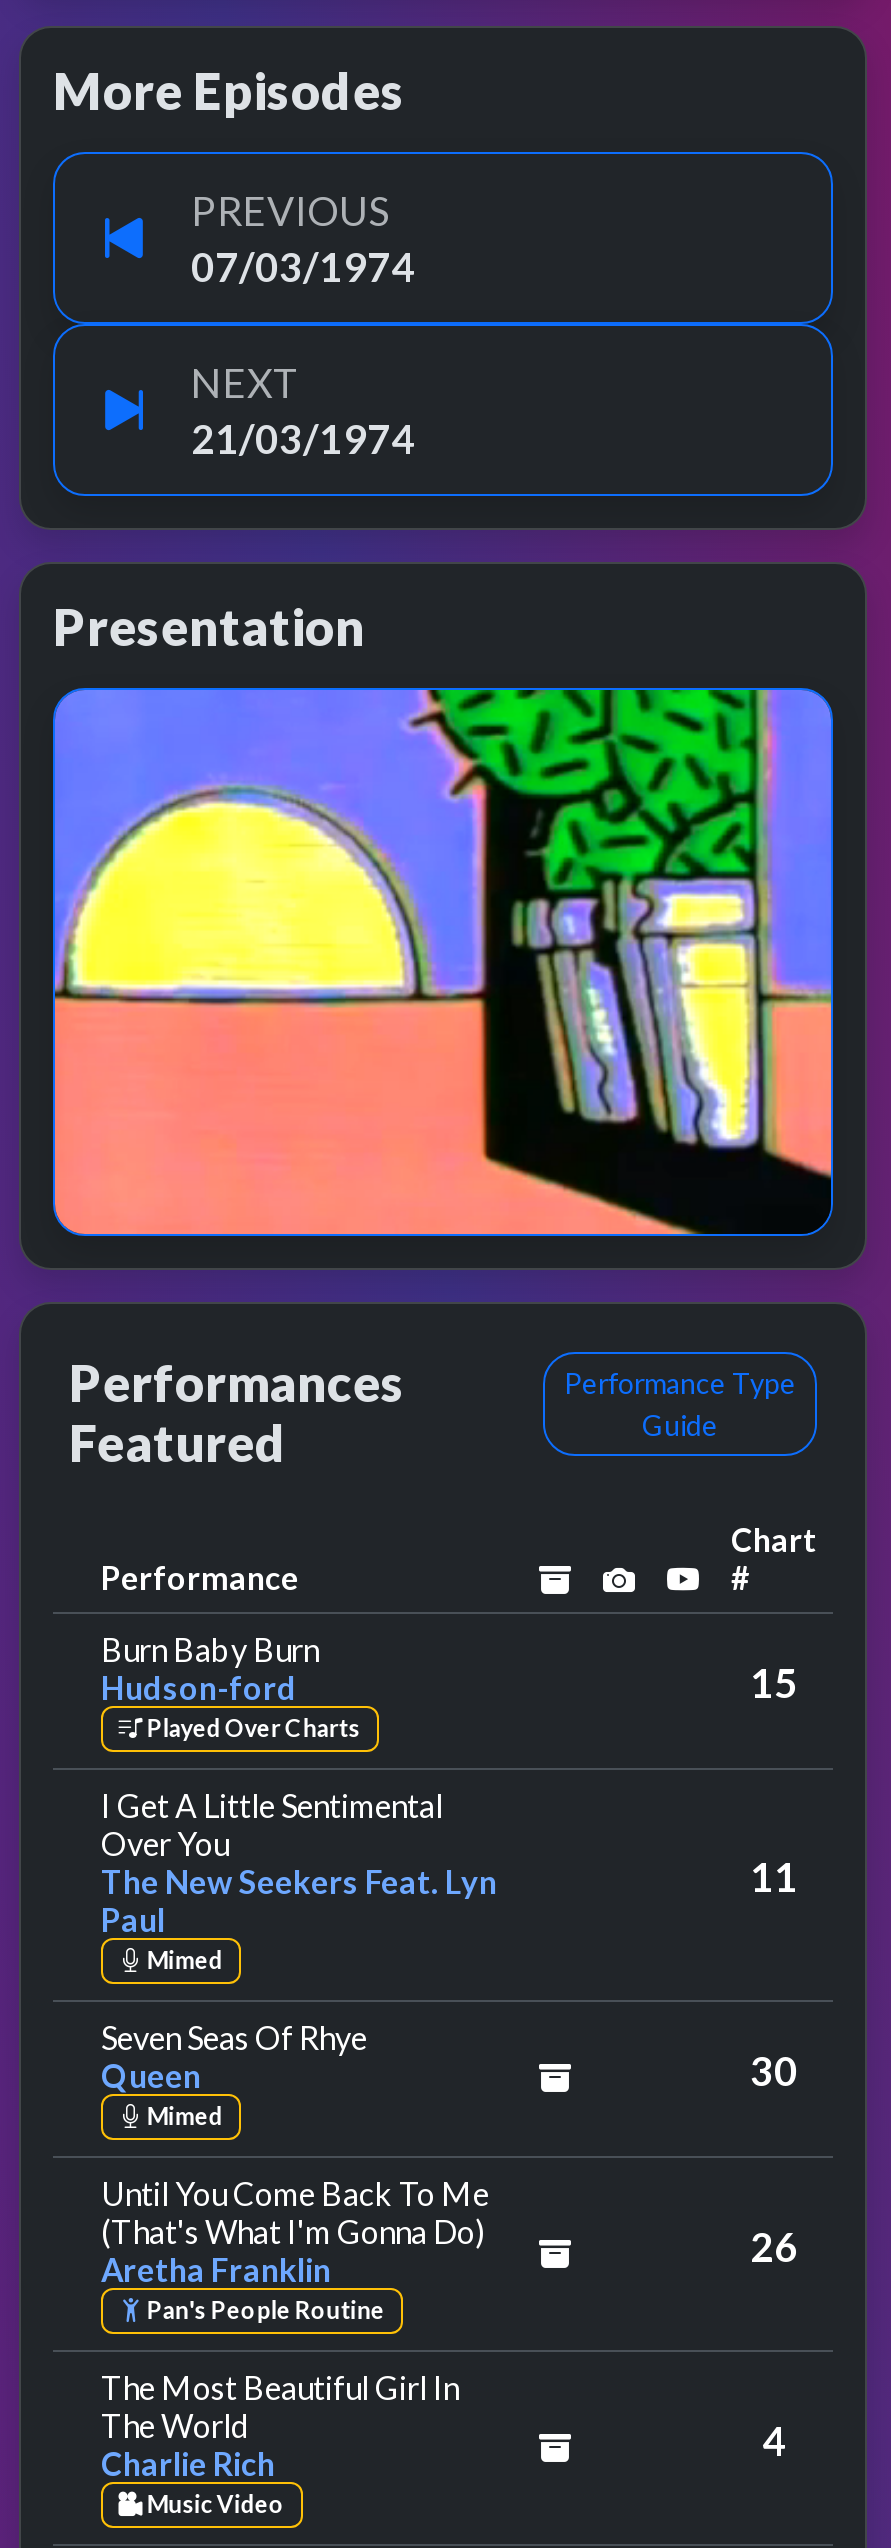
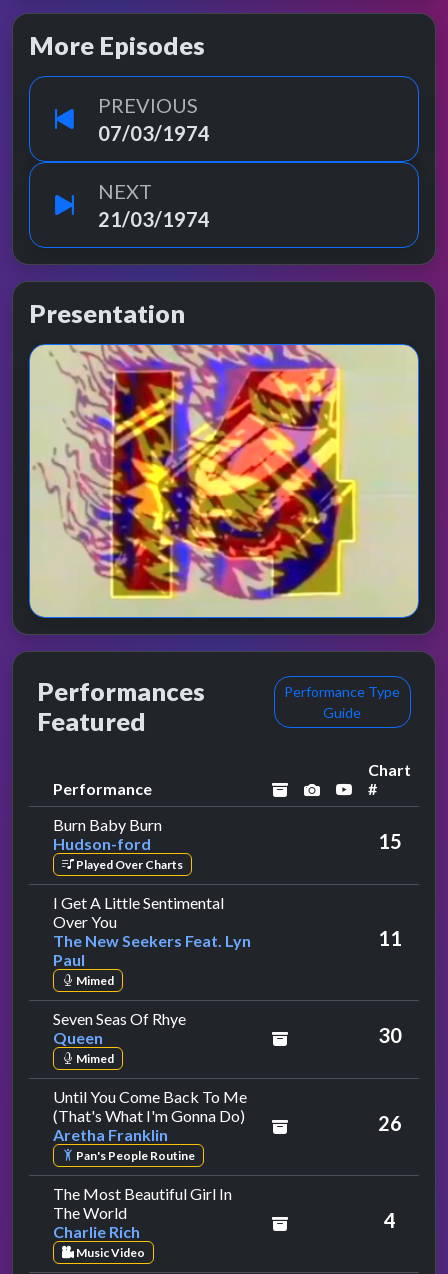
- [image]
+ [image]
